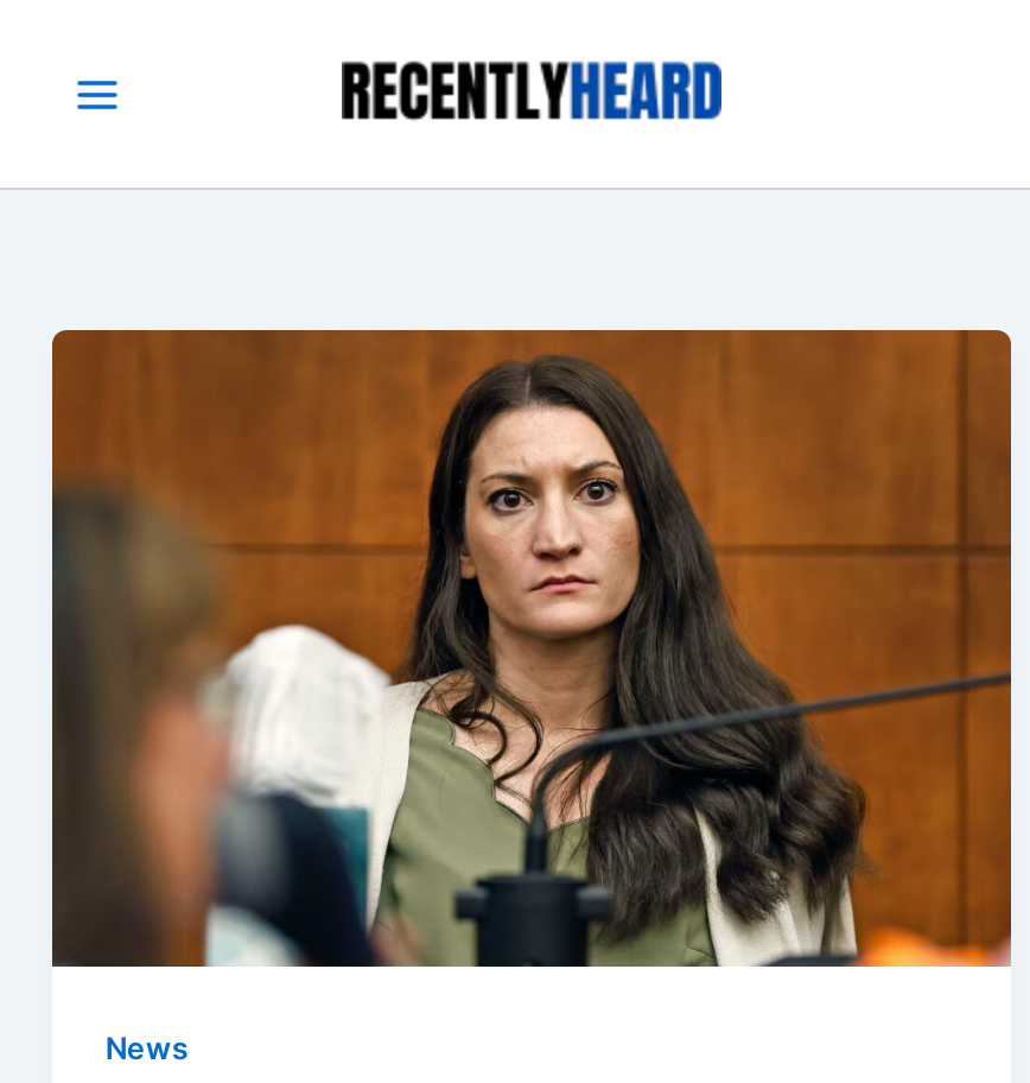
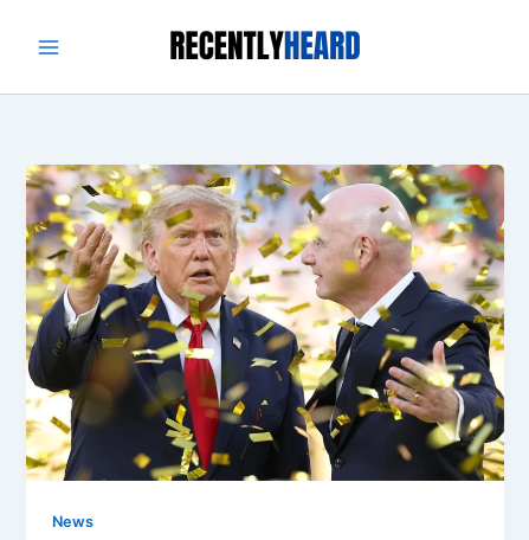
- [image]
+ [image]
